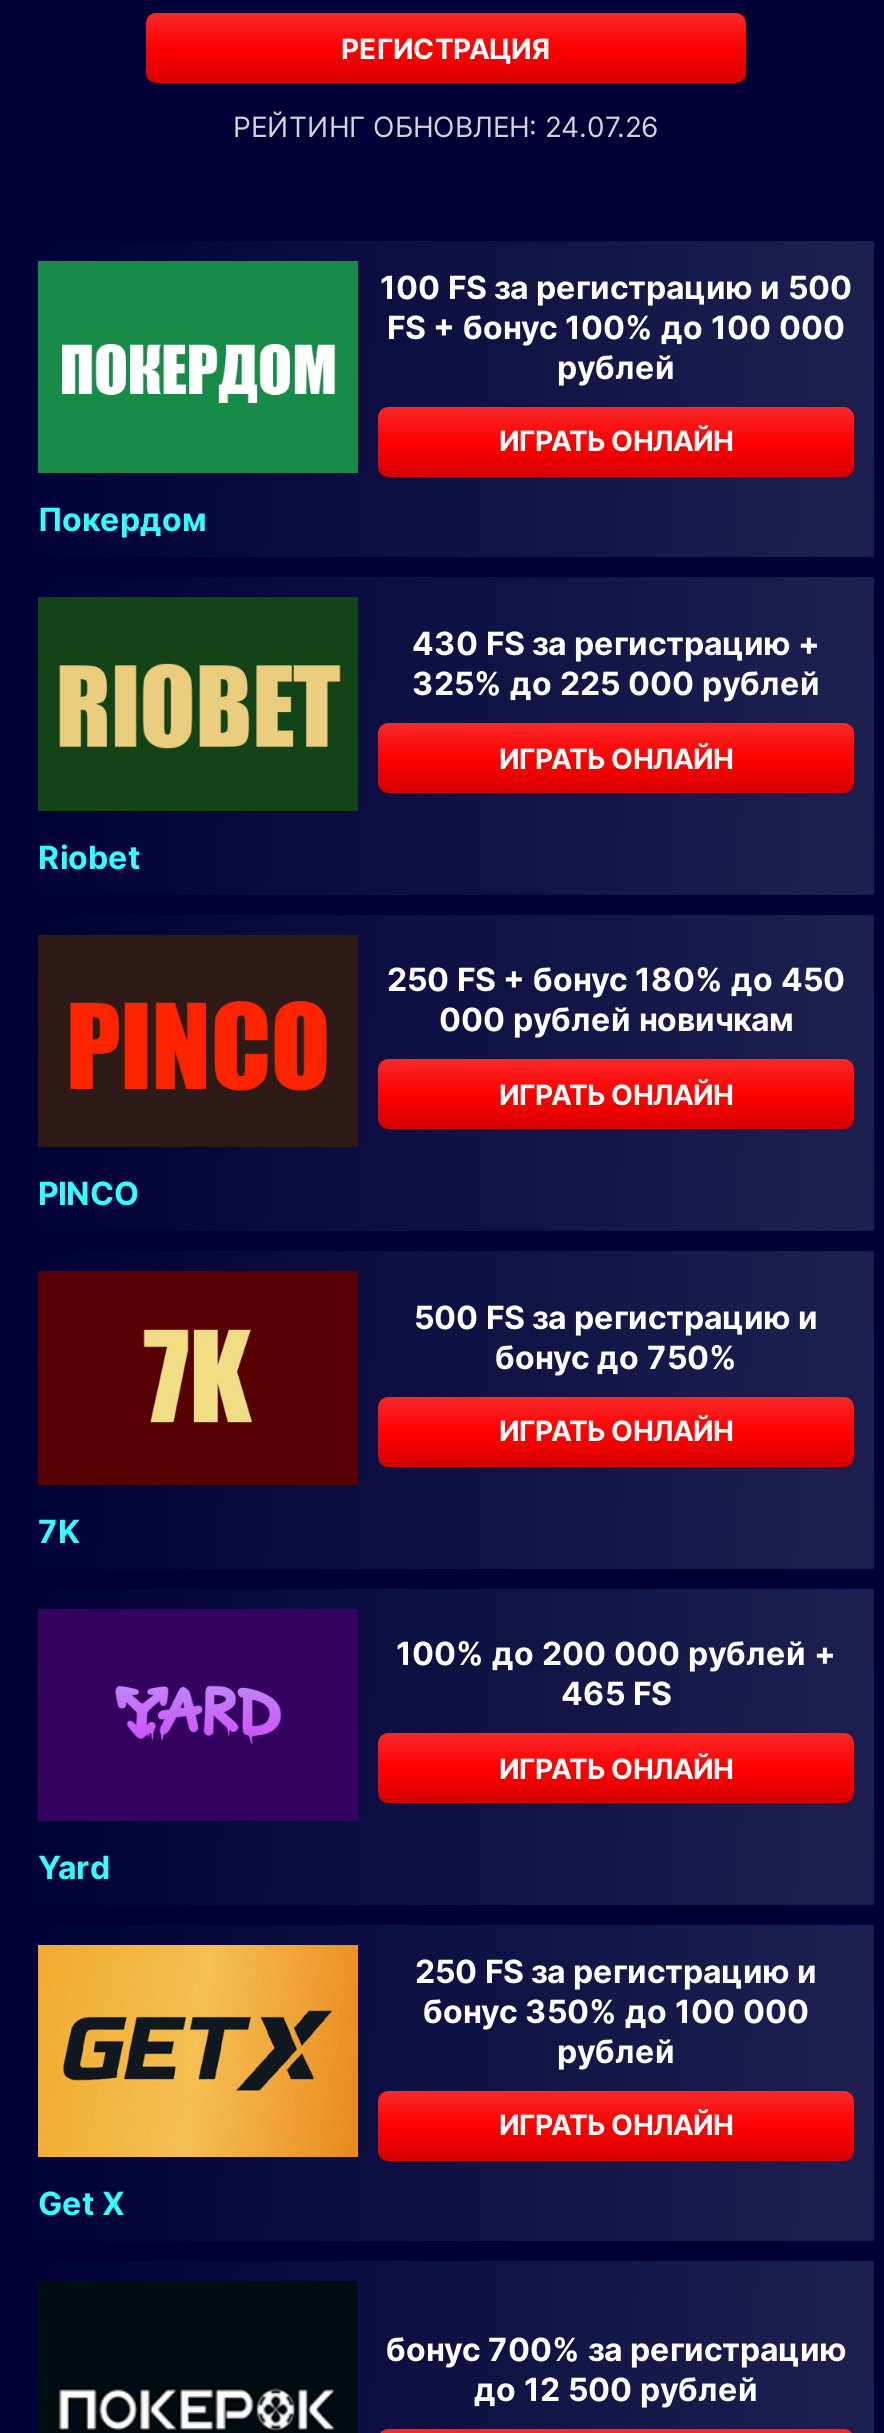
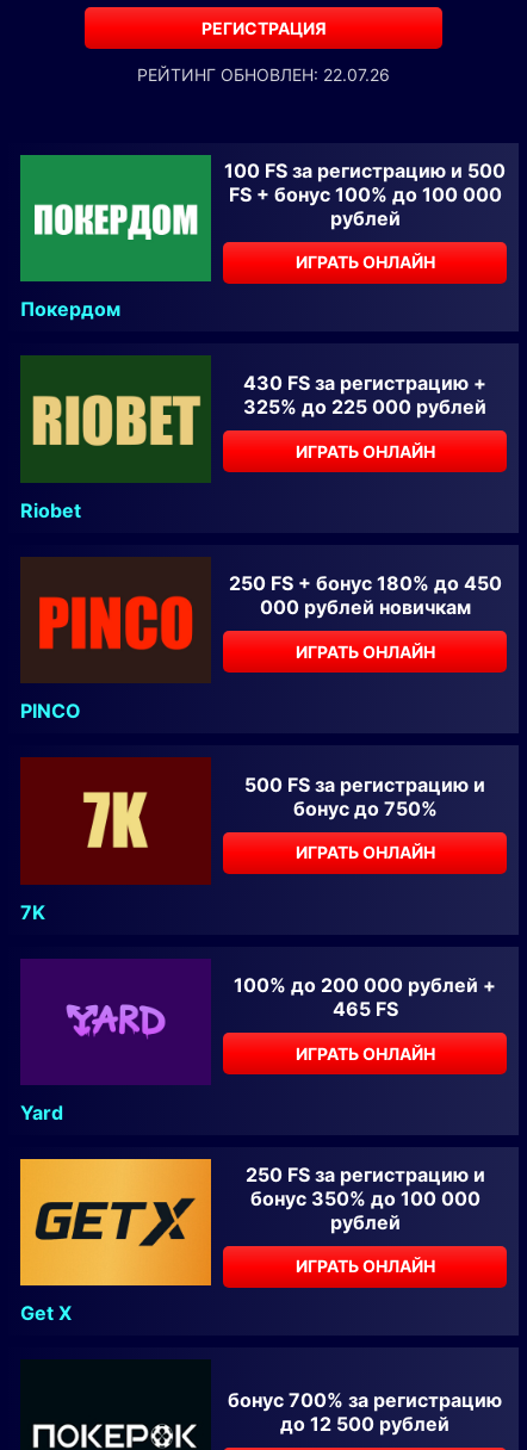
- РЕЙТИНГ ОБНОВЛЕН: 24.07.26
+ РЕЙТИНГ ОБНОВЛЕН: 22.07.26
